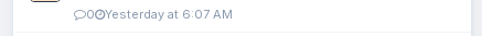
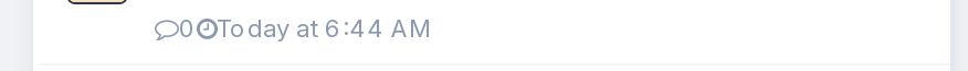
- Yesterday at 6:07 AM
+ Today at 6:44 AM
